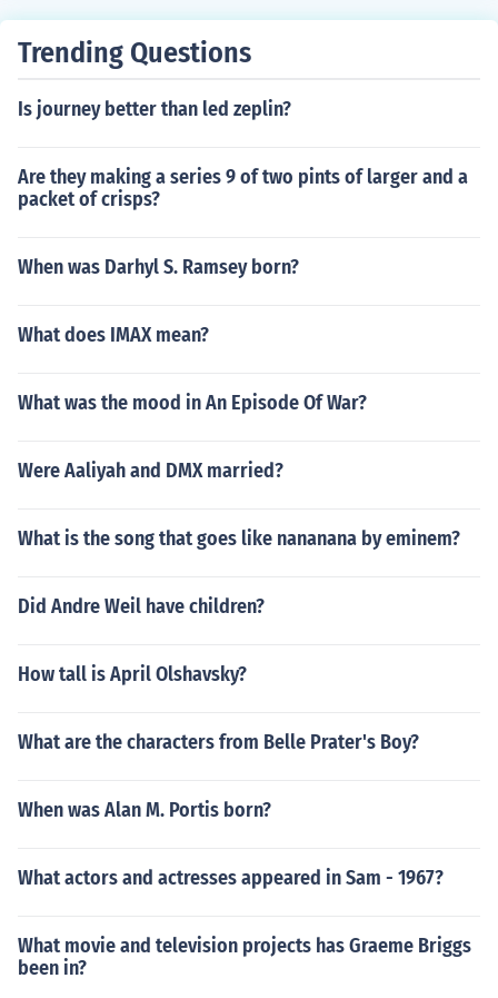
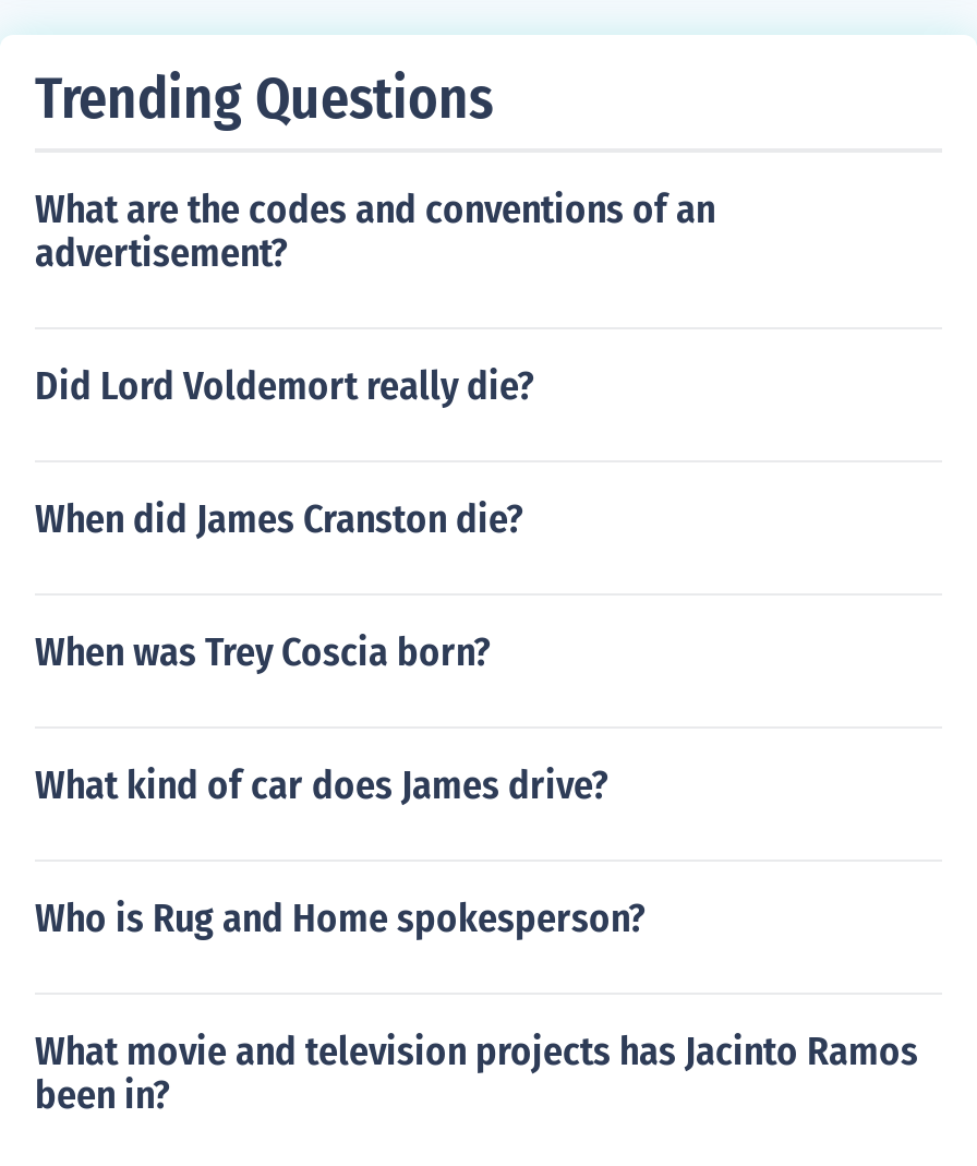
- Is journey better than led zeplin?
- Are they making a series 9 of two pints of larger and a
- packet of crisps?
- When was Darhyl S. Ramsey born?
- What does IMAX mean?
- What was the mood in An Episode Of War?
- Were Aaliyah and DMX married?
- What is the song that goes like nananana by eminem?
- Did Andre Weil have children?
- How tall is April Olshavsky?
- What are the characters from Belle Prater's Boy?
- When was Alan M. Portis born?
- What actors and actresses appeared in Sam - 1967?
- What movie and television projects has Graeme Briggs
+ What are the codes and conventions of an
+ advertisement?
+ Did Lord Voldemort really die?
+ When did James Cranston die?
+ When was Trey Coscia born?
+ What kind of car does James drive?
+ Who is Rug and Home spokesperson?
+ What movie and television projects has Jacinto Ramos
